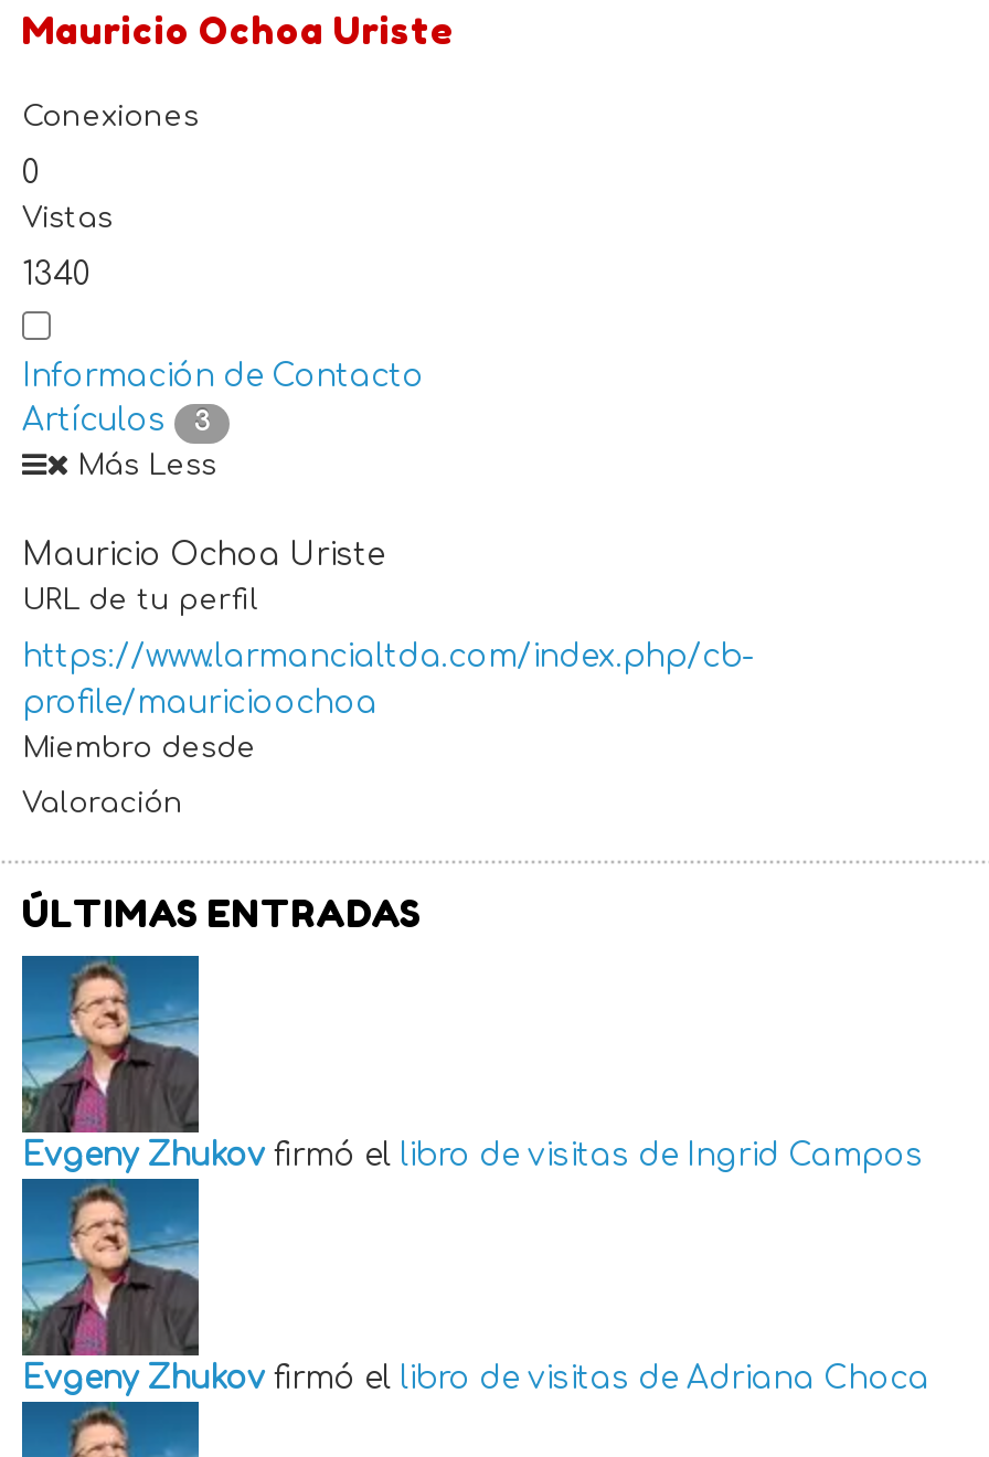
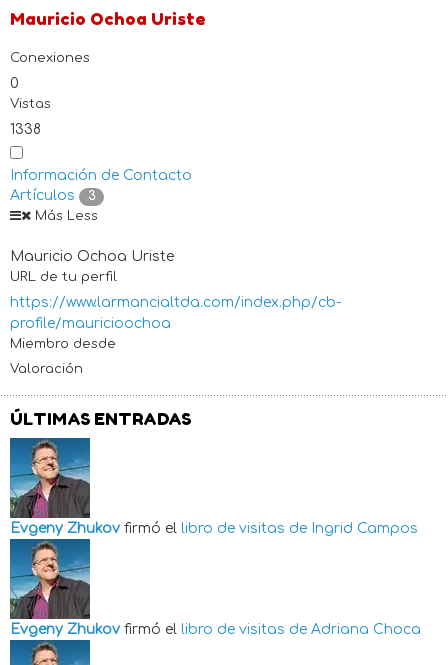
- 1340
+ 1338
